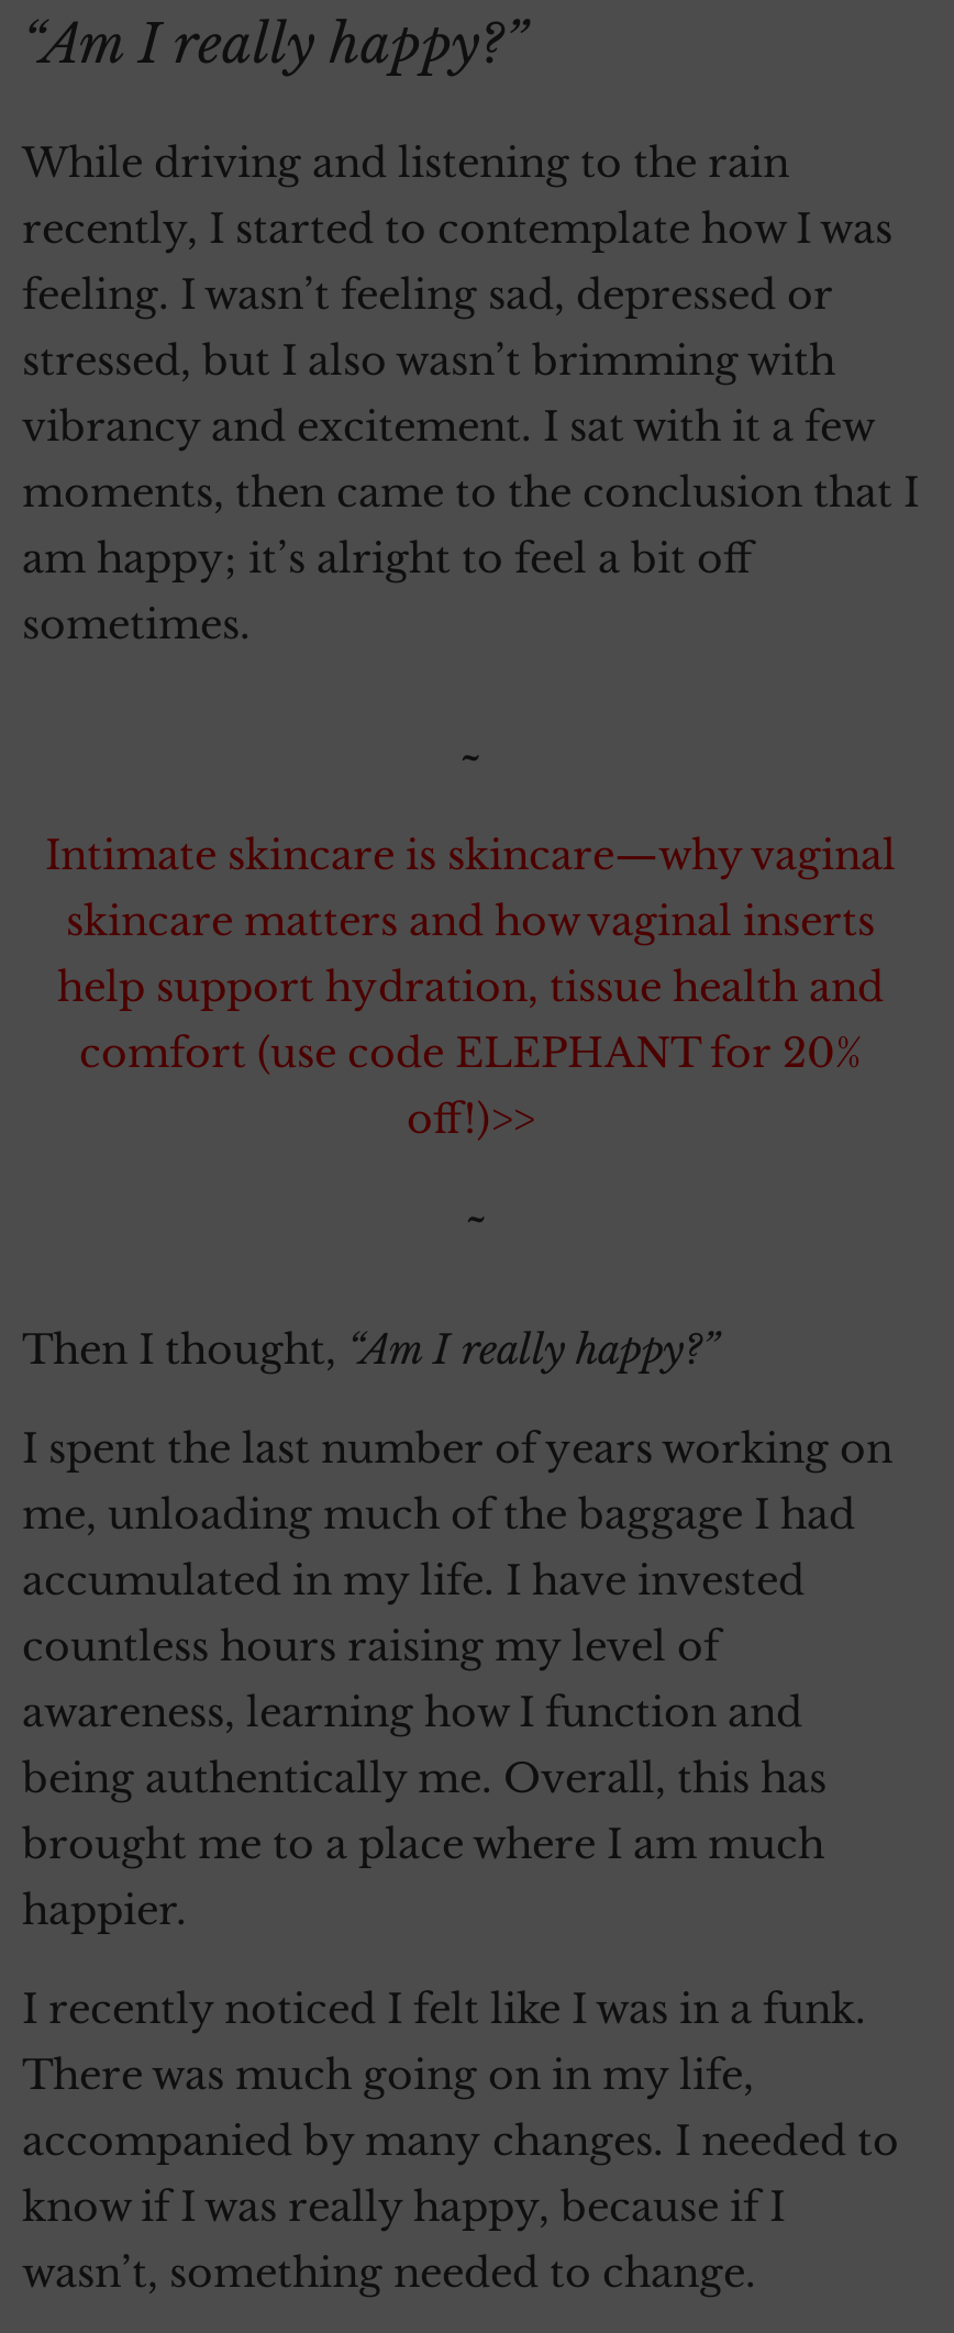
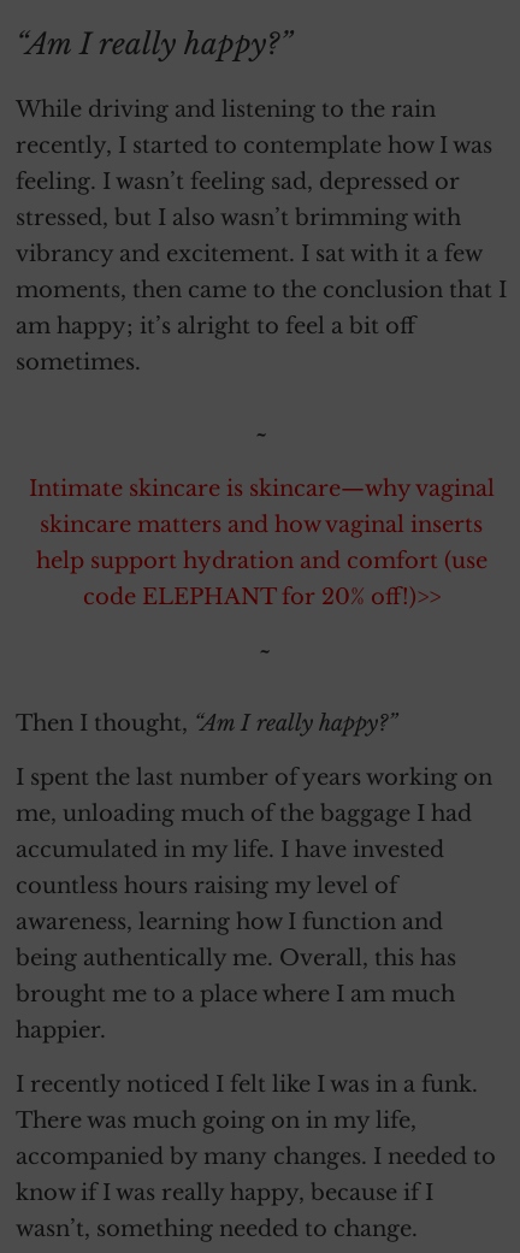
- help support hydration, tissue health and
- comfort (use code ELEPHANT for 20%
- off!)>>
+ help support hydration and comfort (use
+ code ELEPHANT for 20% off!)>>
